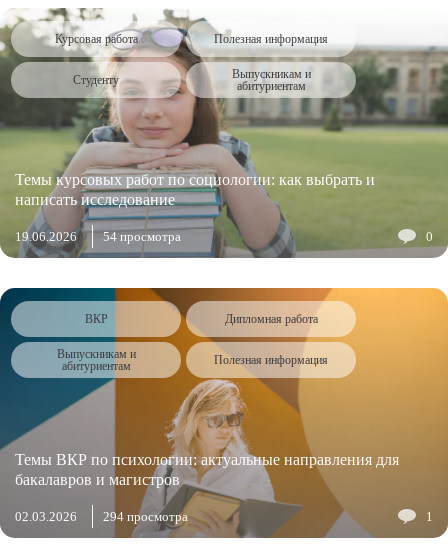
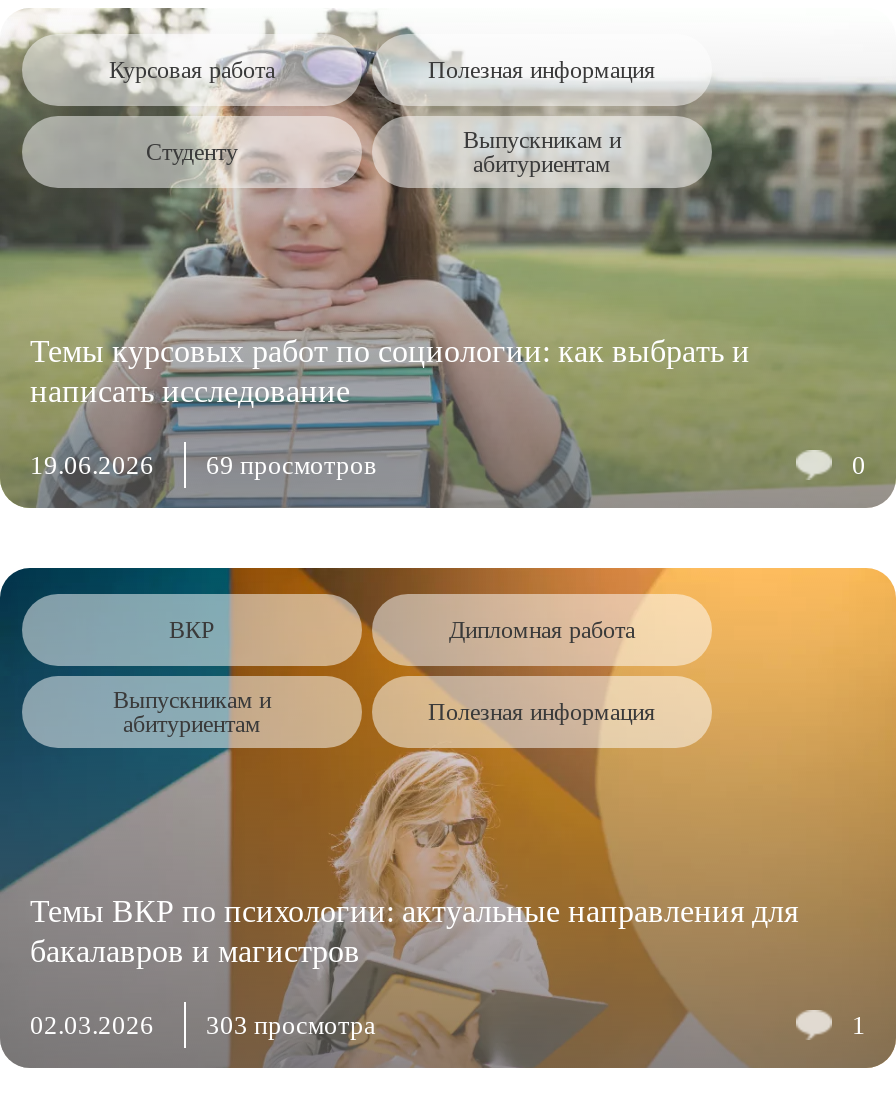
- 19.06.2026 54 просмотра
+ 19.06.2026 69 просмотров

- 02.03.2026 294 просмотра
+ 02.03.2026 303 просмотра
